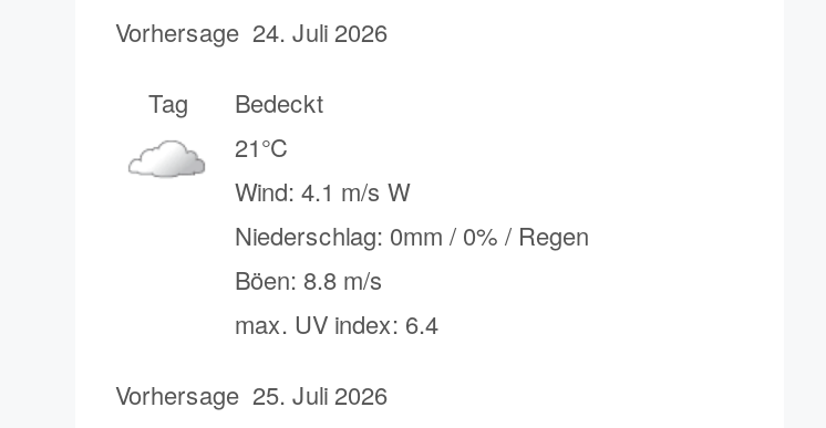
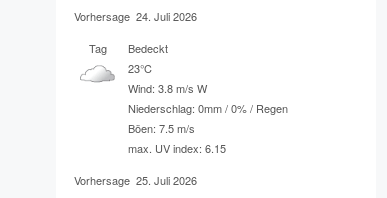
- 21°C
- Wind: 4.1 m/s W
+ 23°C
+ Wind: 3.8 m/s W

- Böen: 8.8 m/s
+ Böen: 7.5 m/s

- max. UV index: 6.4
+ max. UV index: 6.15
